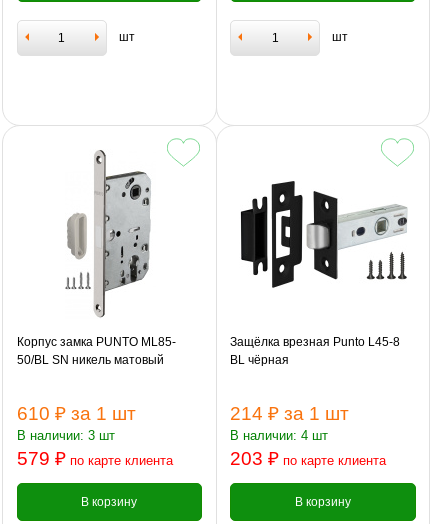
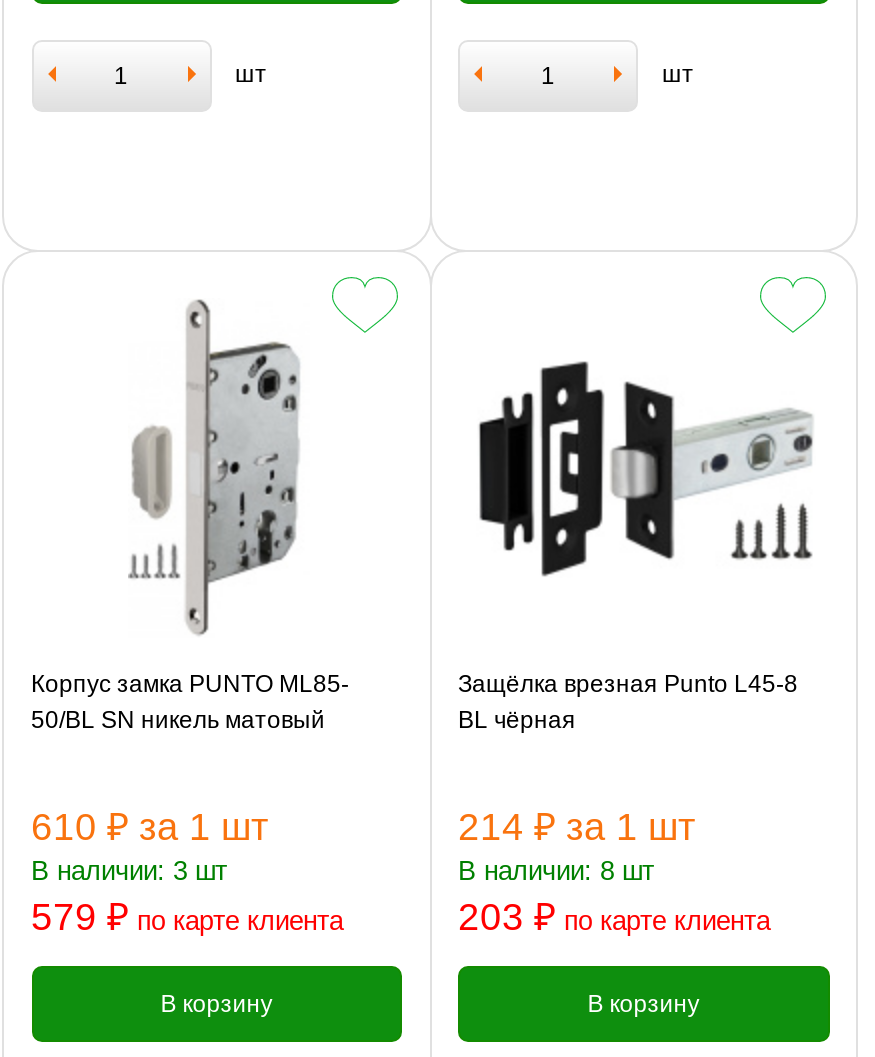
- В наличии: 4 шт
+ В наличии: 8 шт
